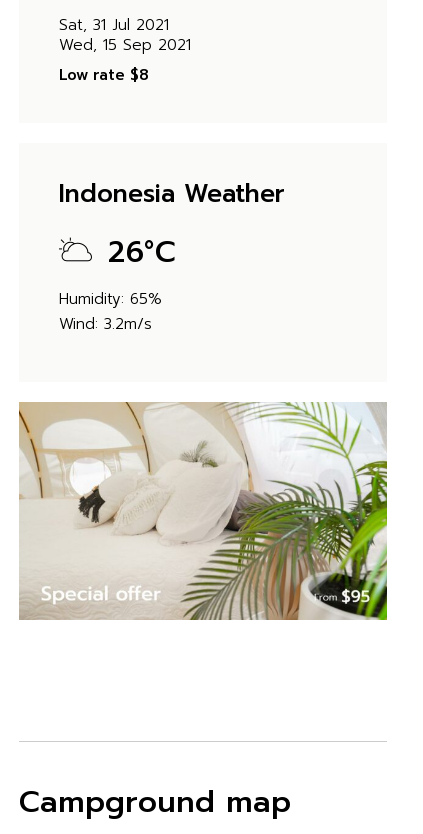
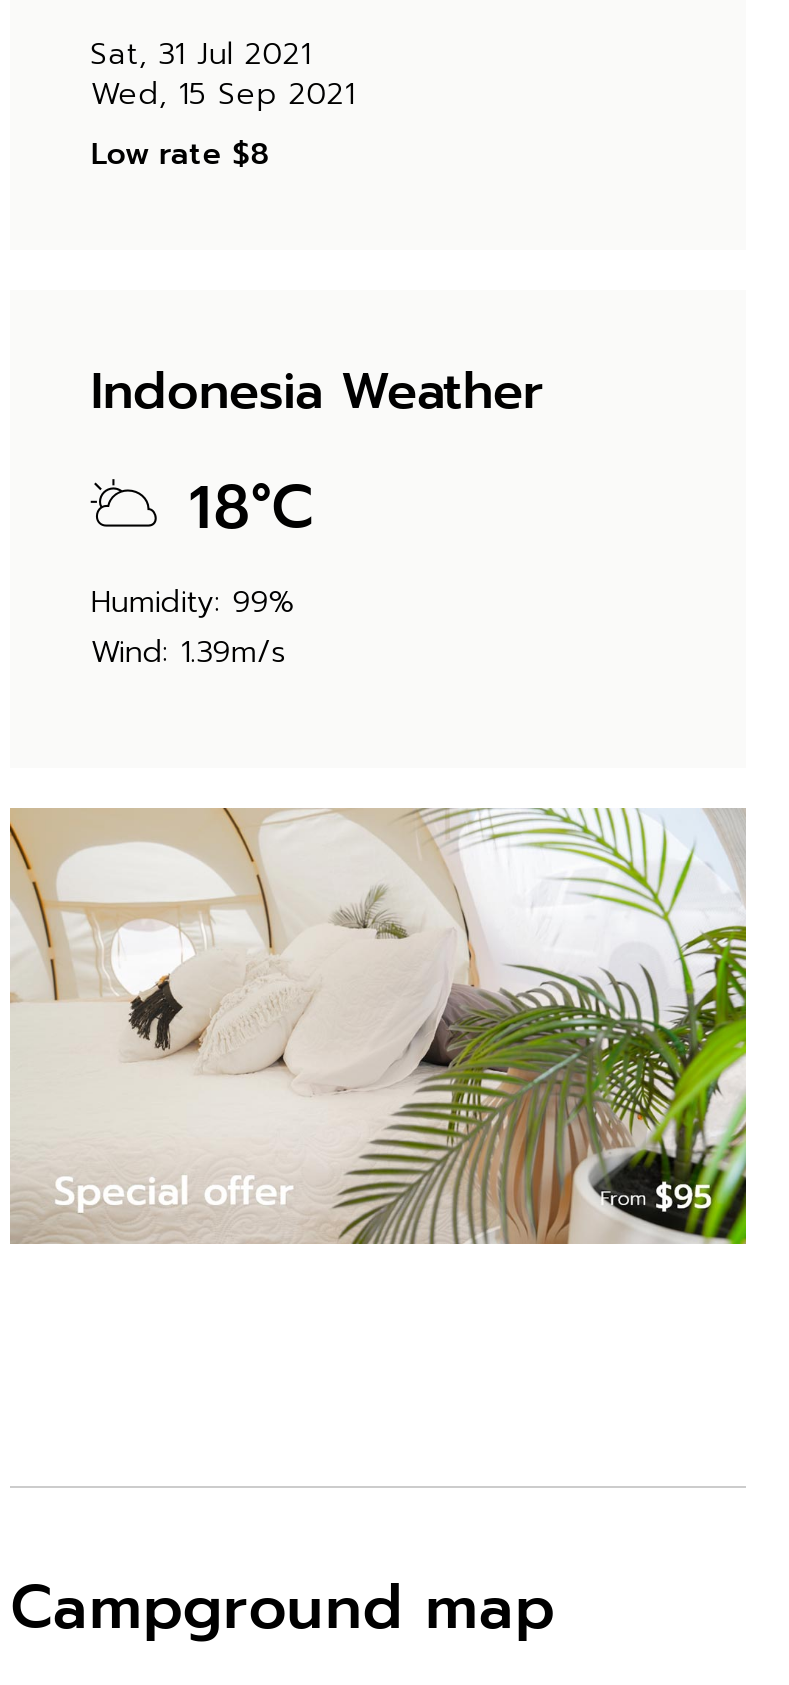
- 26°C
+ 18°C

- Humidity: 65%
+ Humidity: 99%

- Wind: 3.2m/s
+ Wind: 1.39m/s
